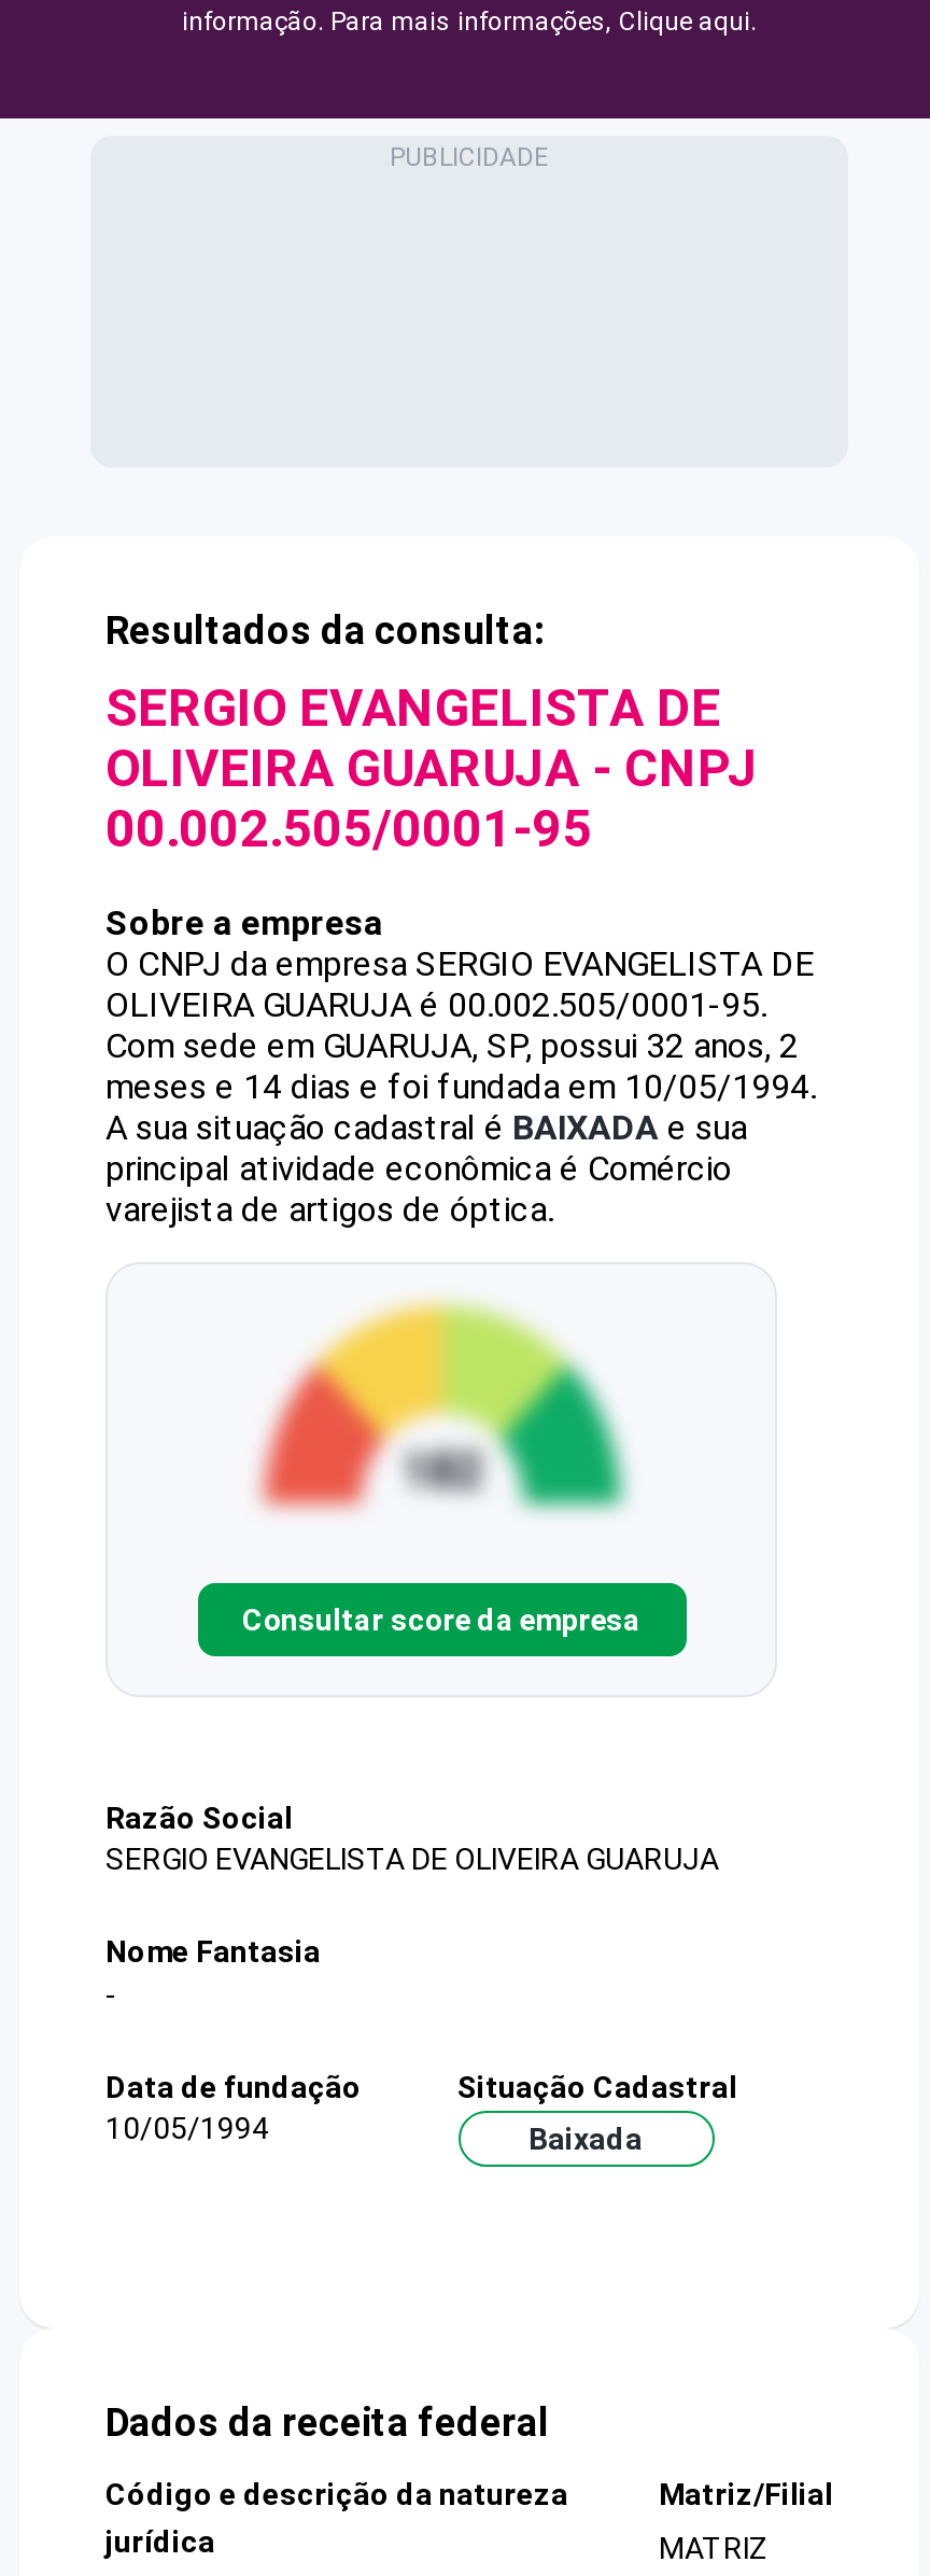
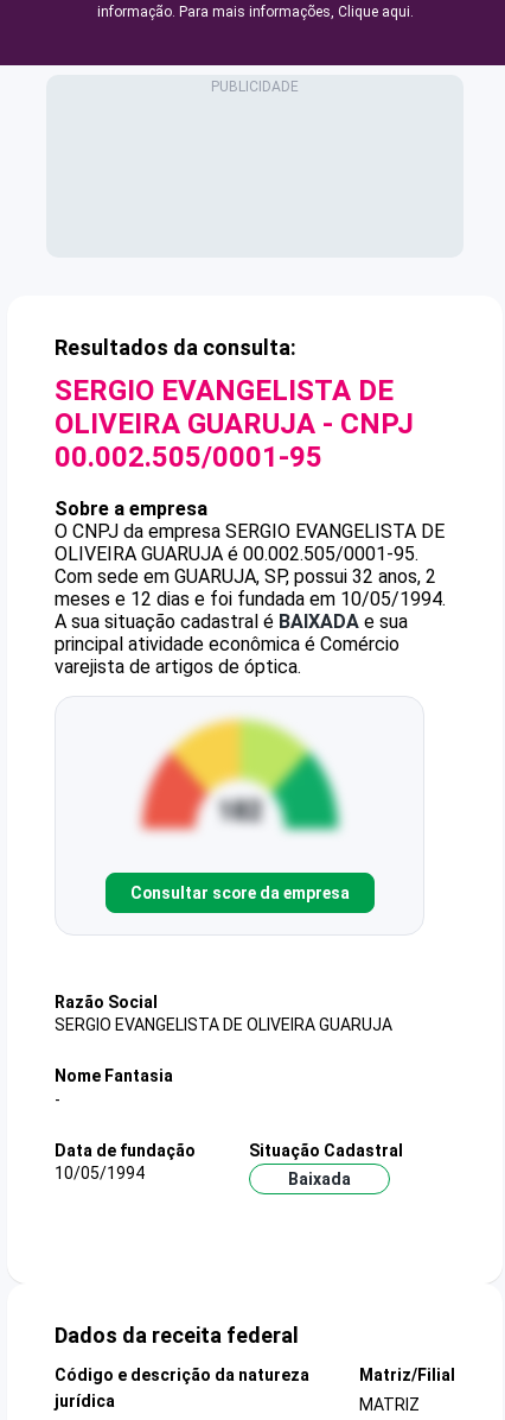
- meses e 14 dias e foi fundada em 10/05/1994.
+ meses e 12 dias e foi fundada em 10/05/1994.
